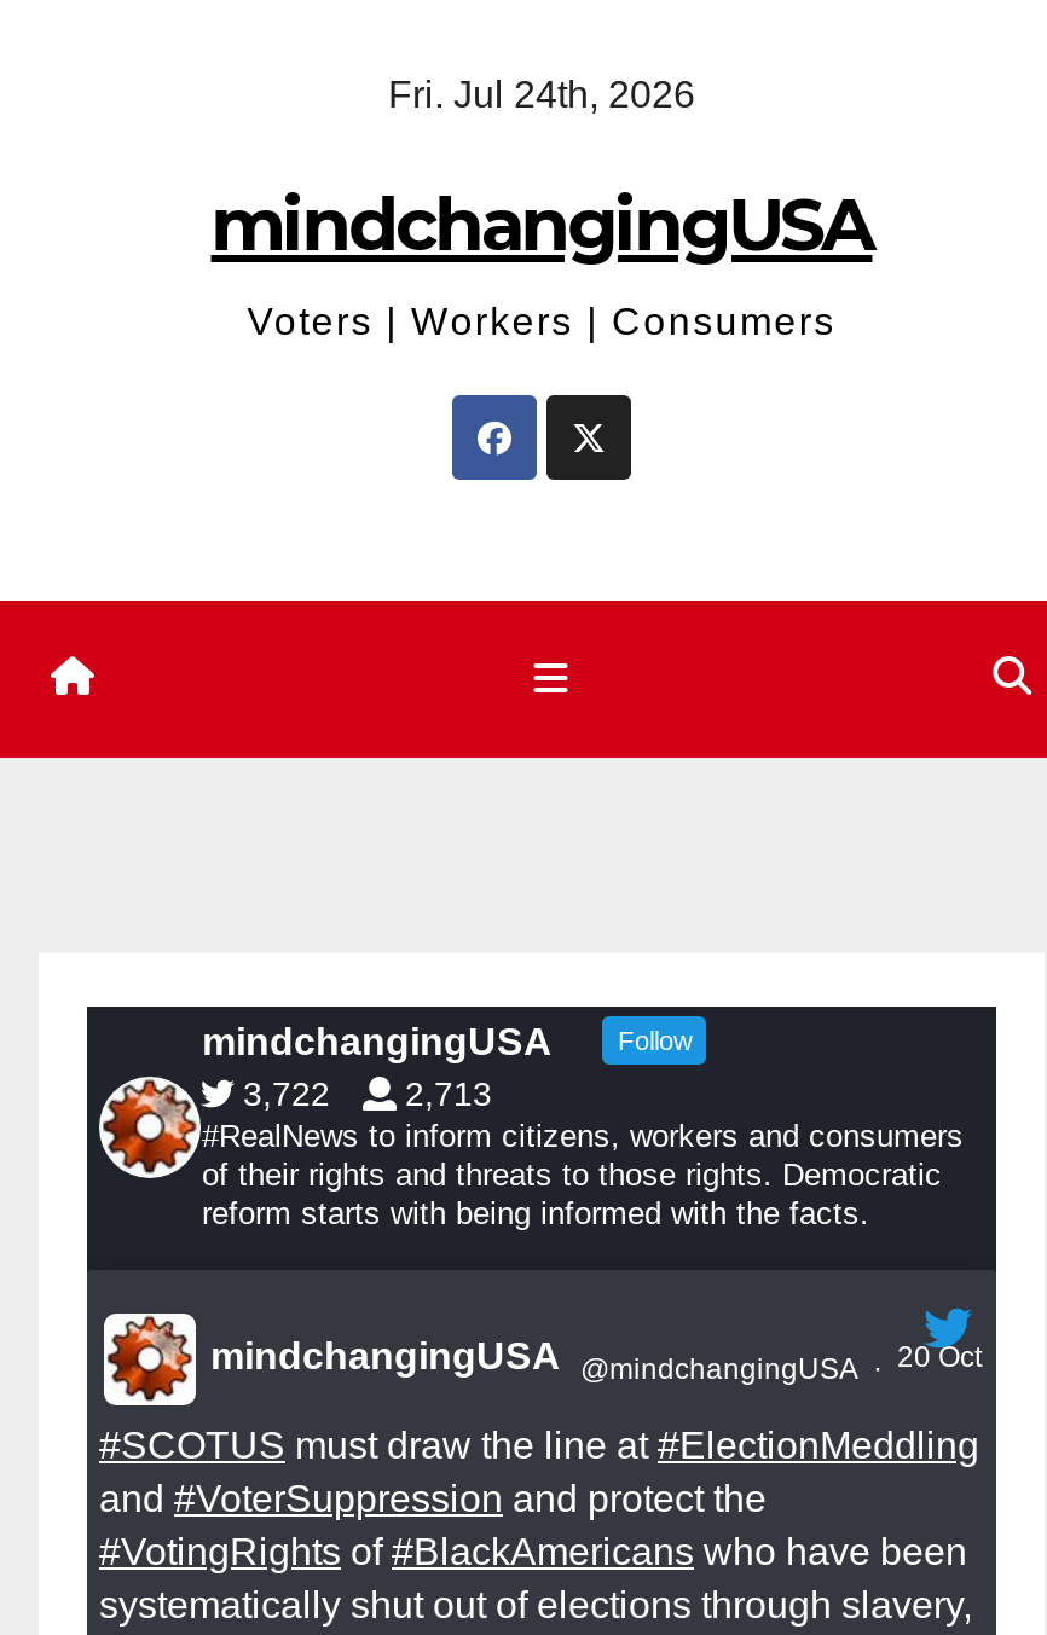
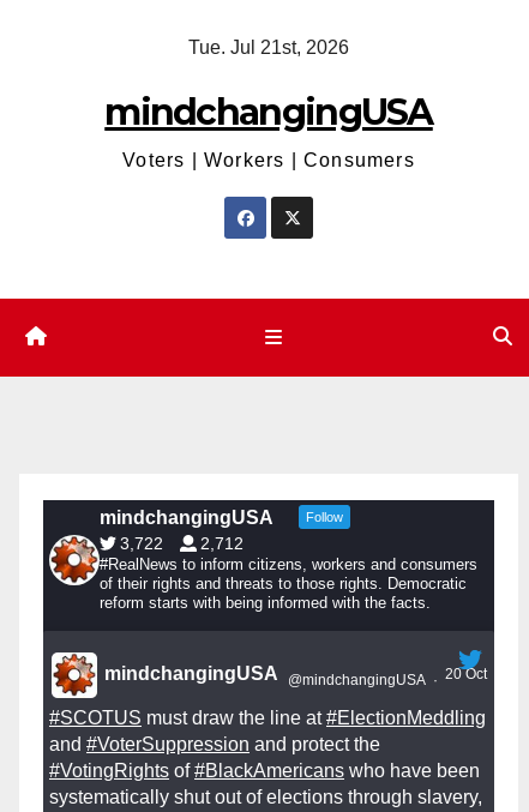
- Fri. Jul 24th, 2026
+ Tue. Jul 21st, 2026

- 3,722 2,713
+ 3,722 2,712
